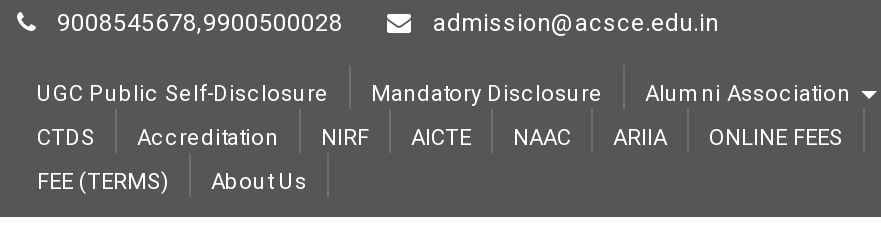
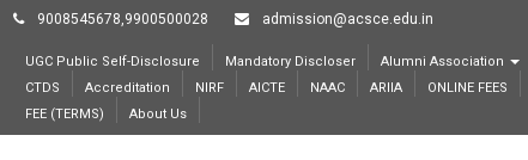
- Mandatory Disclosure
+ Mandatory Discloser
